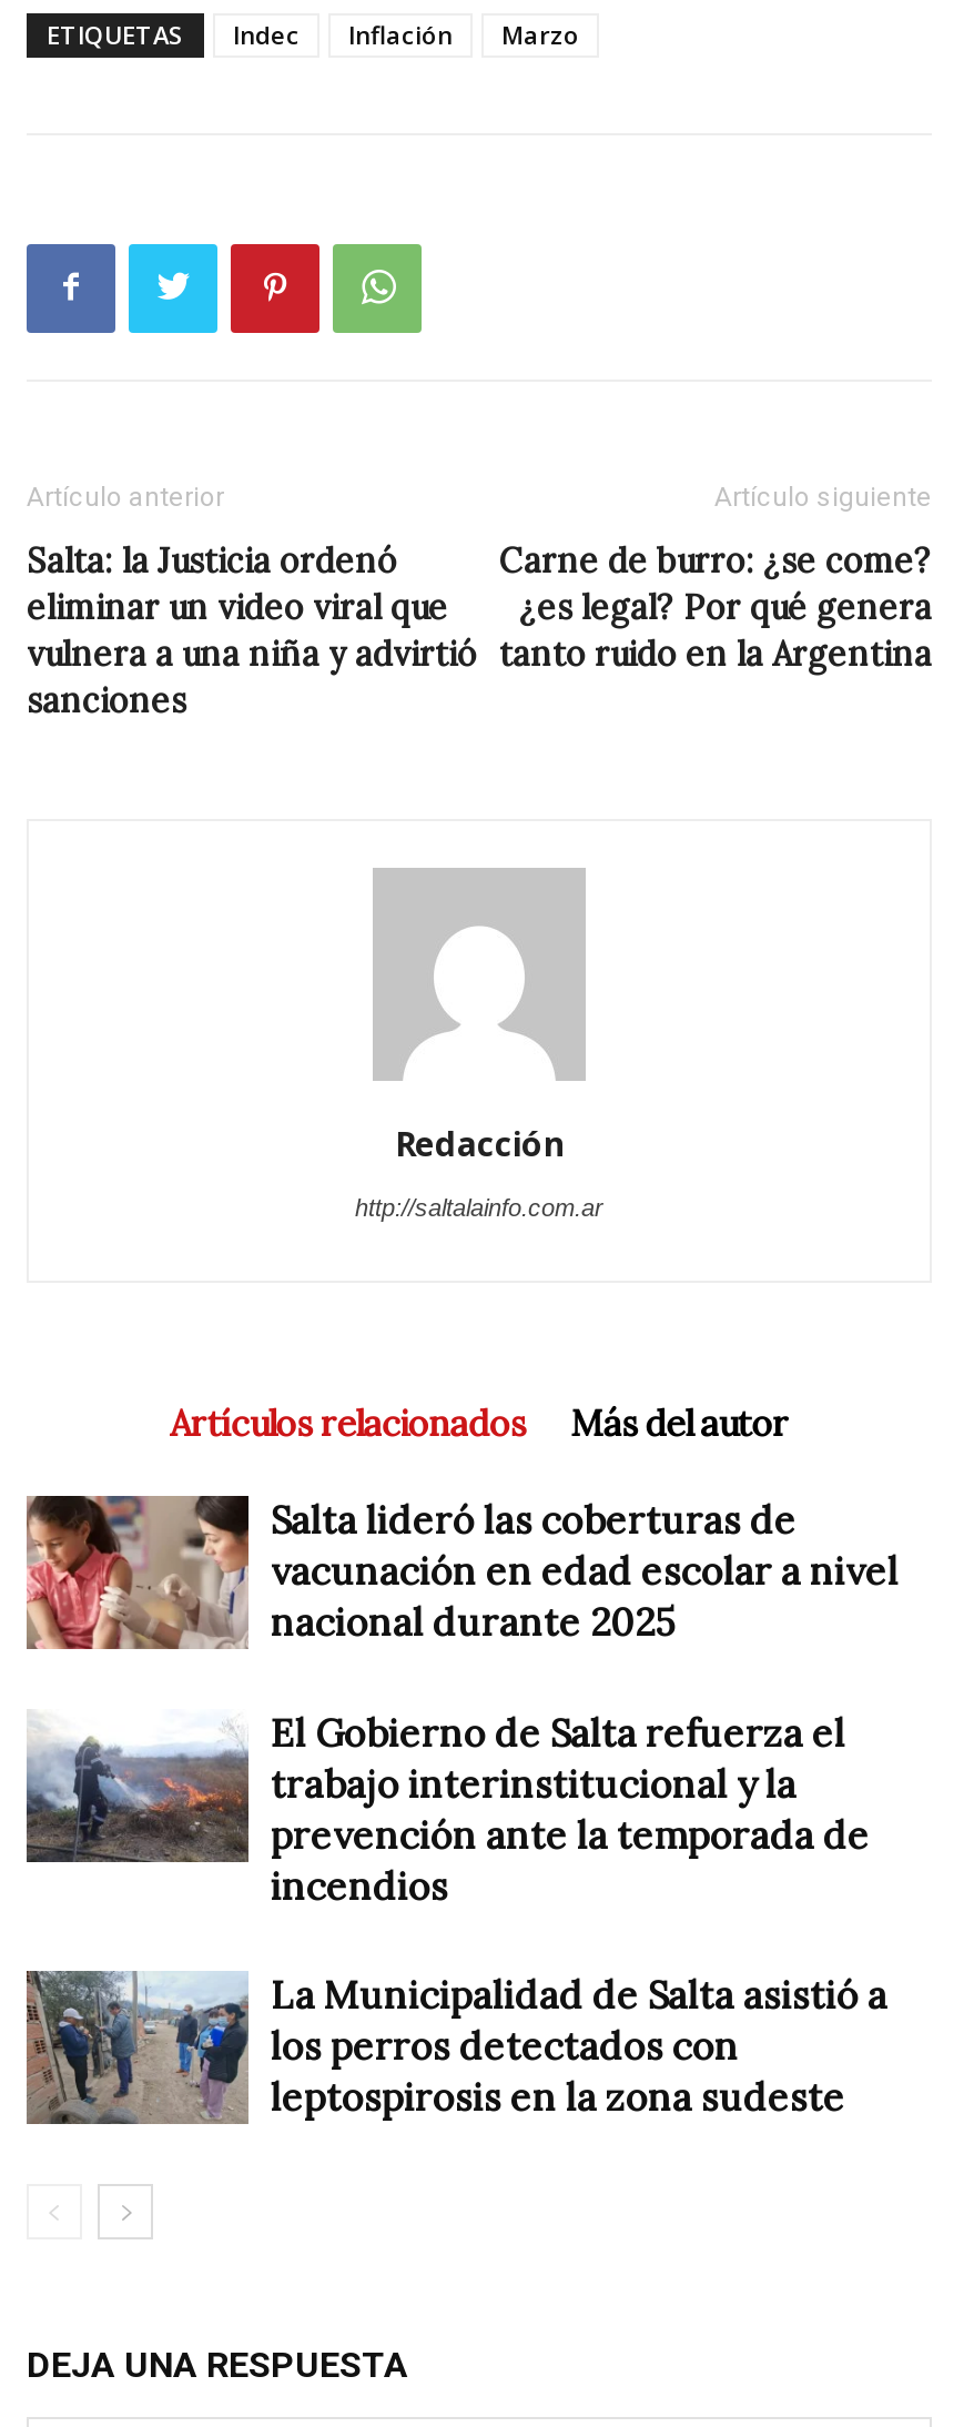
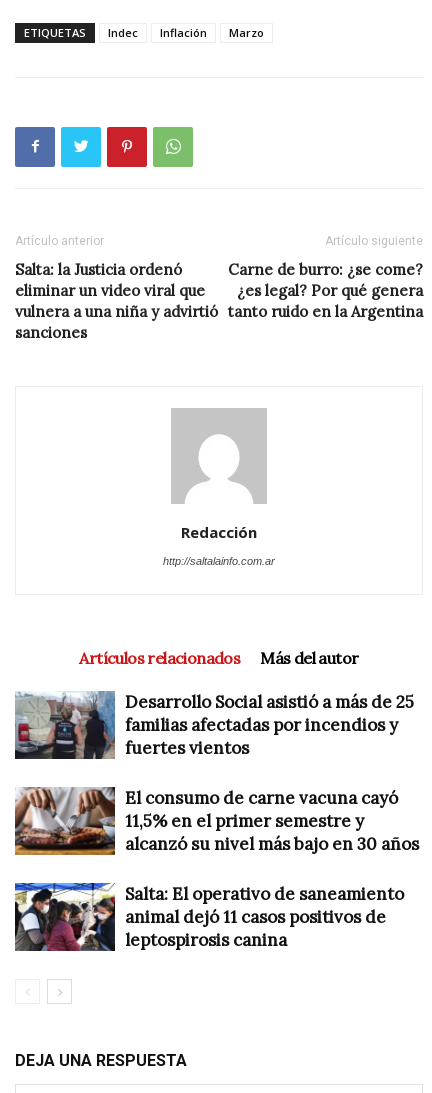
- [image]
- Salta lideró las coberturas de
- vacunación en edad escolar a nivel
- nacional durante 2025
+ [image]
+ Desarrollo Social asistió a más de 25
+ familias afectadas por incendios y
+ fuertes vientos

- [image]
- El Gobierno de Salta refuerza el
- trabajo interinstitucional y la
- prevención ante la temporada de
- incendios
+ [image]
+ El consumo de carne vacuna cayó
+ 11,5% en el primer semestre y
+ alcanzó su nivel más bajo en 30 años

- [image]
- La Municipalidad de Salta asistió a
- los perros detectados con
- leptospirosis en la zona sudeste
+ [image]
+ Salta: El operativo de saneamiento
+ animal dejó 11 casos positivos de
+ leptospirosis canina
